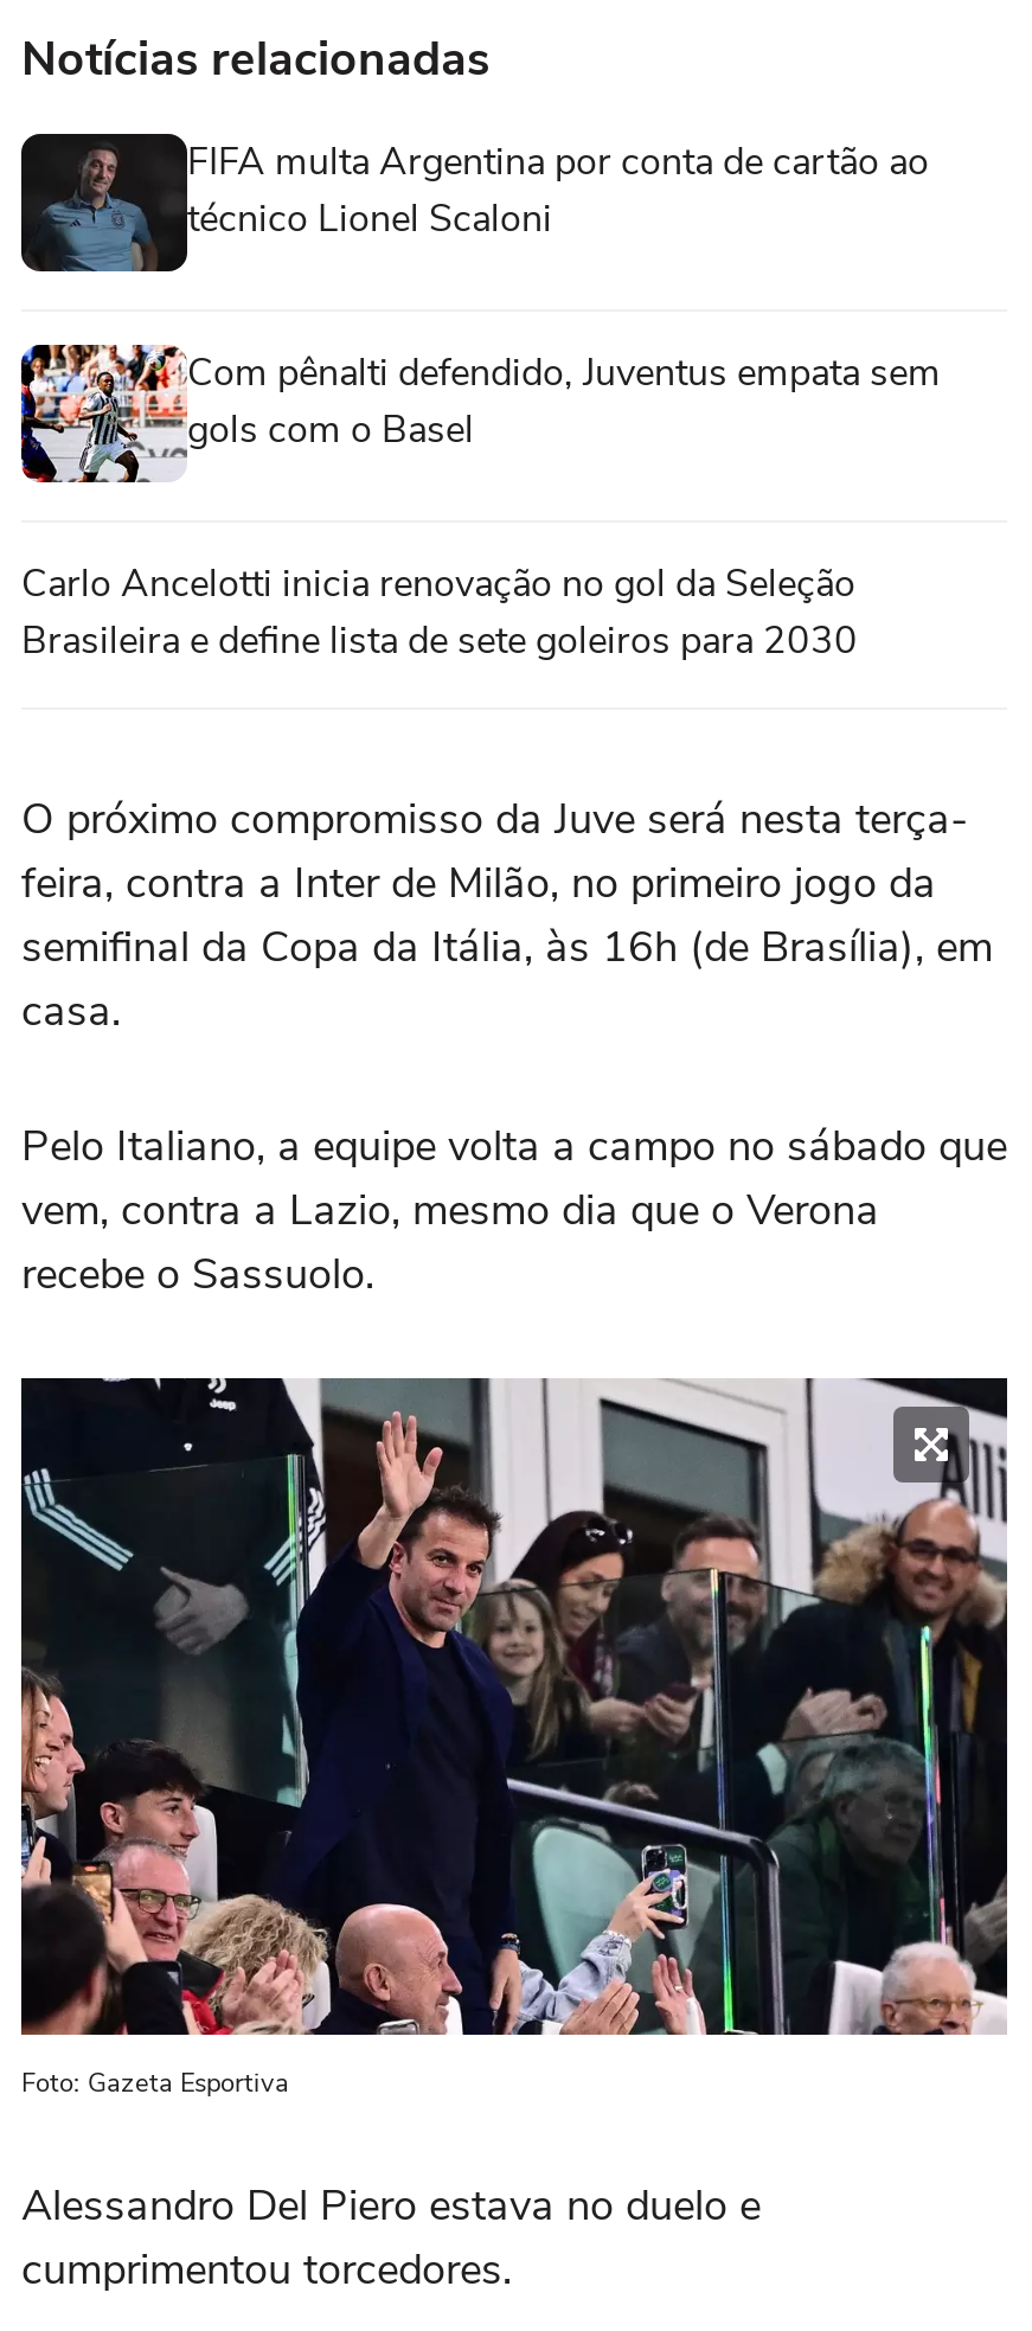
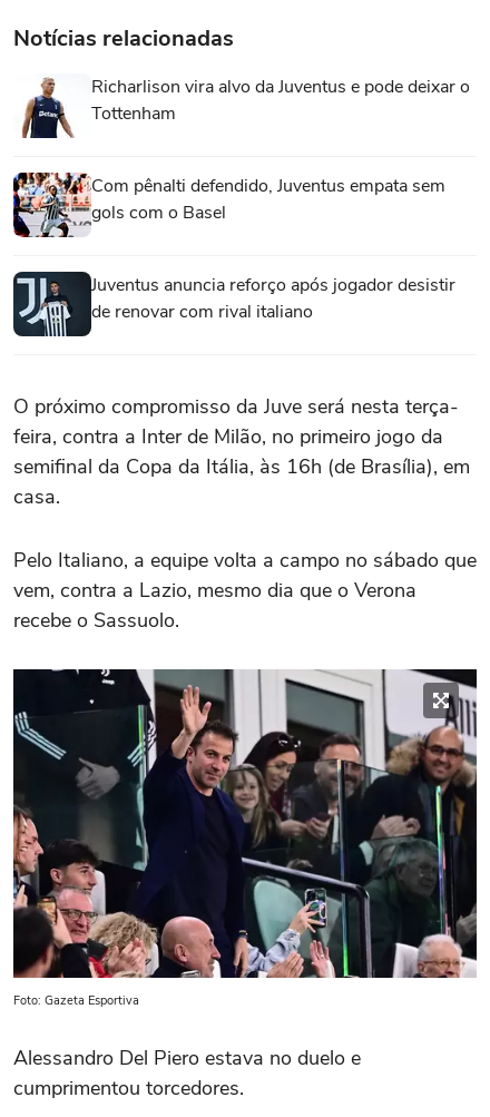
- [image]
- FIFA multa Argentina por conta de cartão ao
- técnico Lionel Scaloni
+ [image]
+ Richarlison vira alvo da Juventus e pode deixar o
+ Tottenham

- Carlo Ancelotti inicia renovação no gol da Seleção
- Brasileira e define lista de sete goleiros para 2030
+ Juventus anuncia reforço após jogador desistir
+ de renovar com rival italiano
